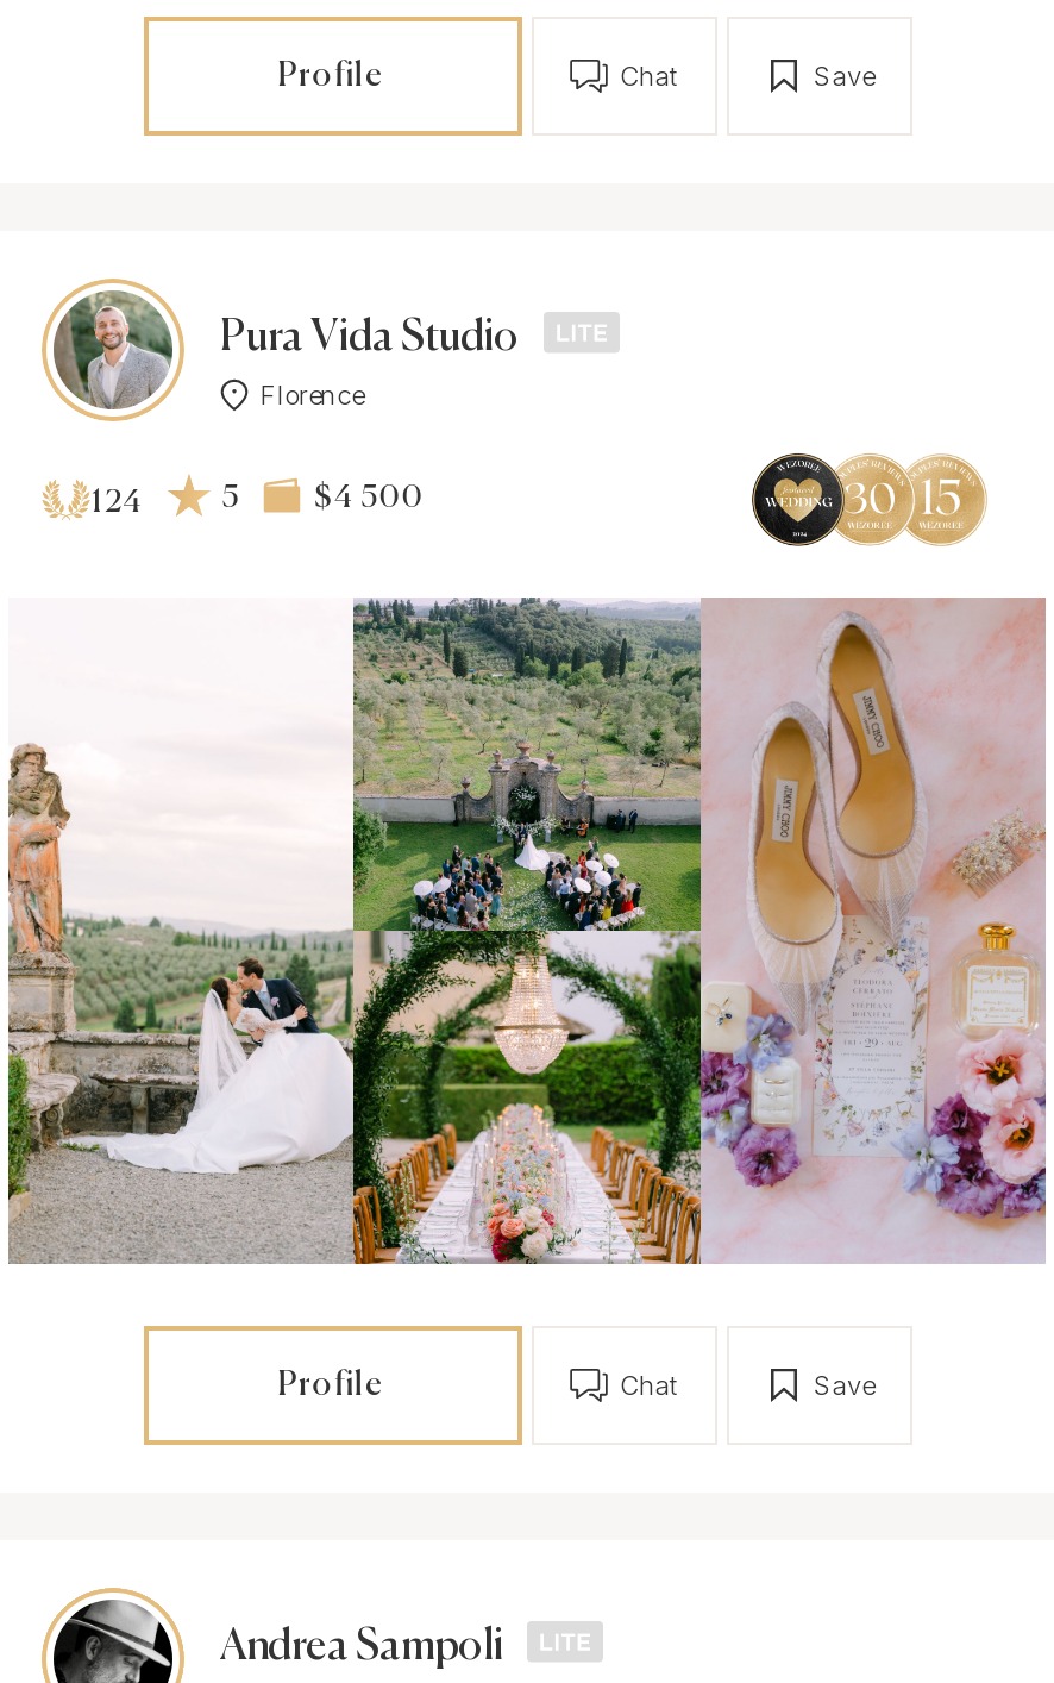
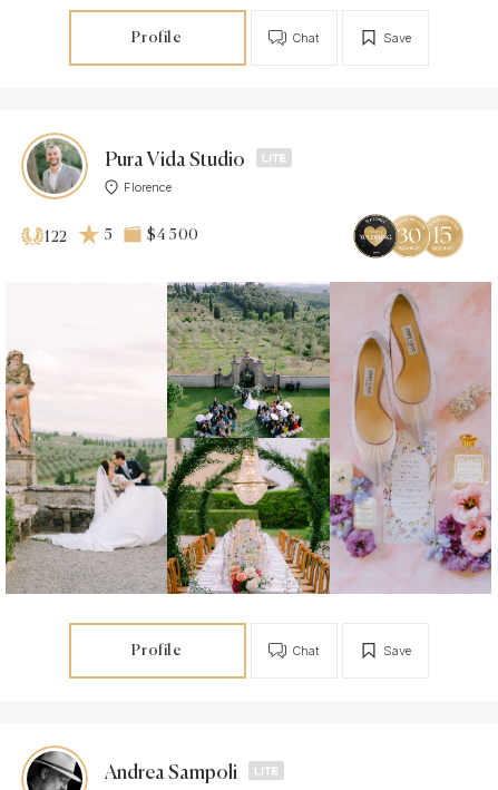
- 124
+ 122
